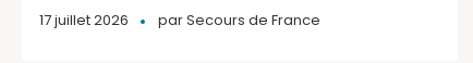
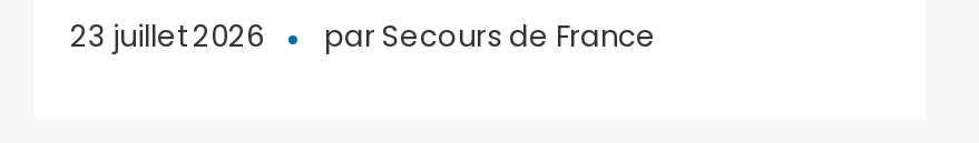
- 17 juillet 2026 par Secours de France
+ 23 juillet 2026 par Secours de France
